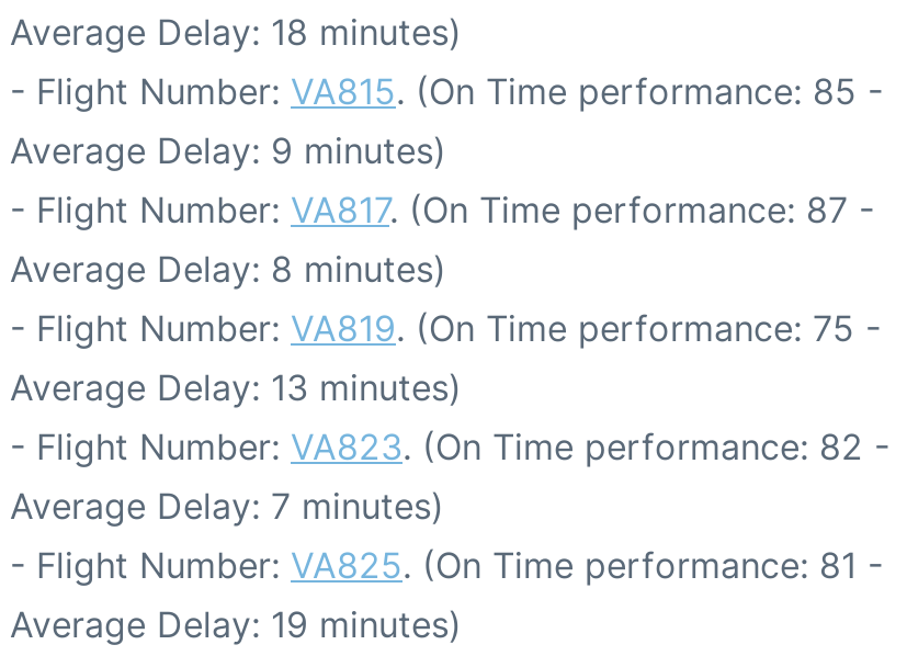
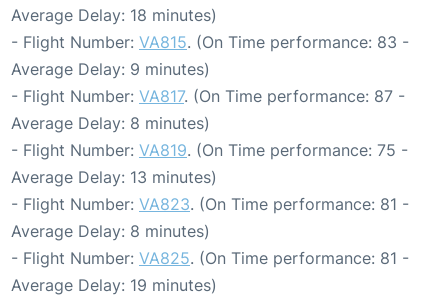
- - Flight Number: VA815. (On Time performance: 85 -
+ - Flight Number: VA815. (On Time performance: 83 -

- - Flight Number: VA823. (On Time performance: 82 -
+ - Flight Number: VA823. (On Time performance: 81 -

- Average Delay: 7 minutes)
+ Average Delay: 8 minutes)
